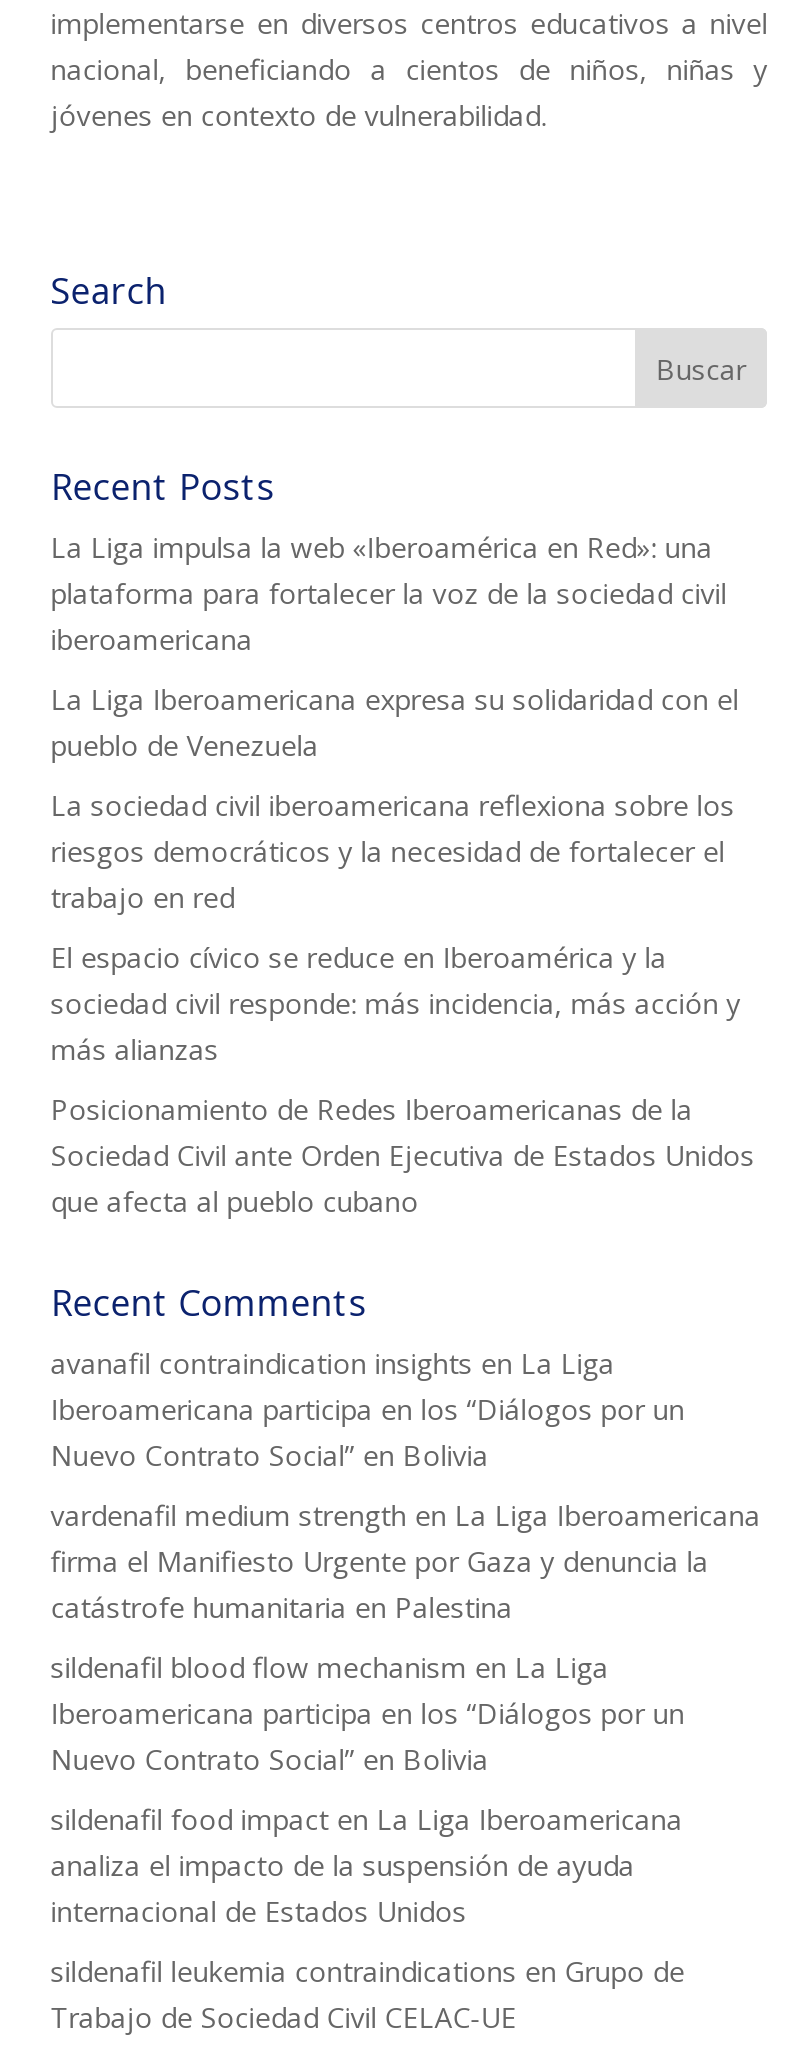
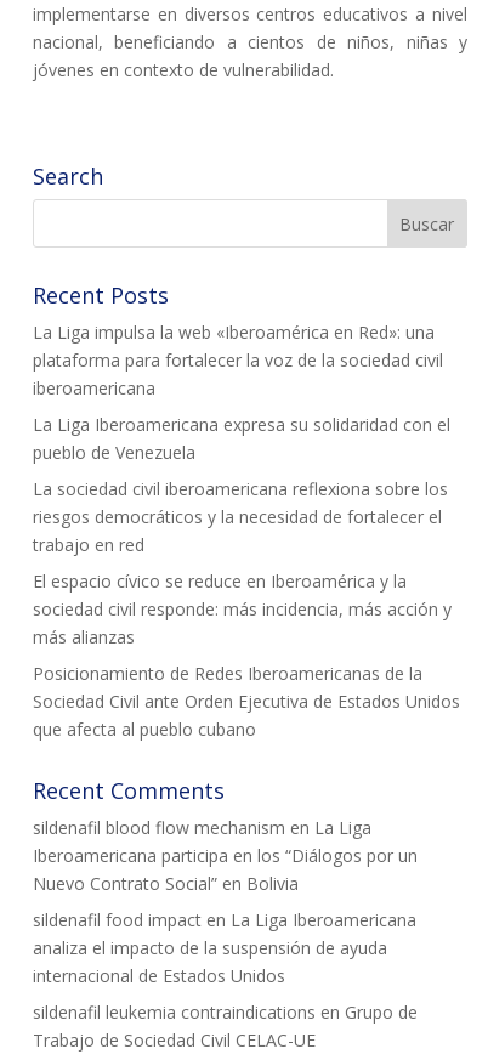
- avanafil contraindication insights en La Liga
- Iberoamericana participa en los “Diálogos por un
- Nuevo Contrato Social” en Bolivia
- vardenafil medium strength en La Liga Iberoamericana
- firma el Manifiesto Urgente por Gaza y denuncia la
- catástrofe humanitaria en Palestina
